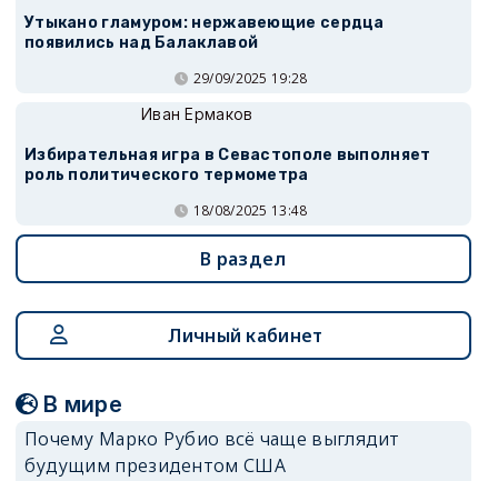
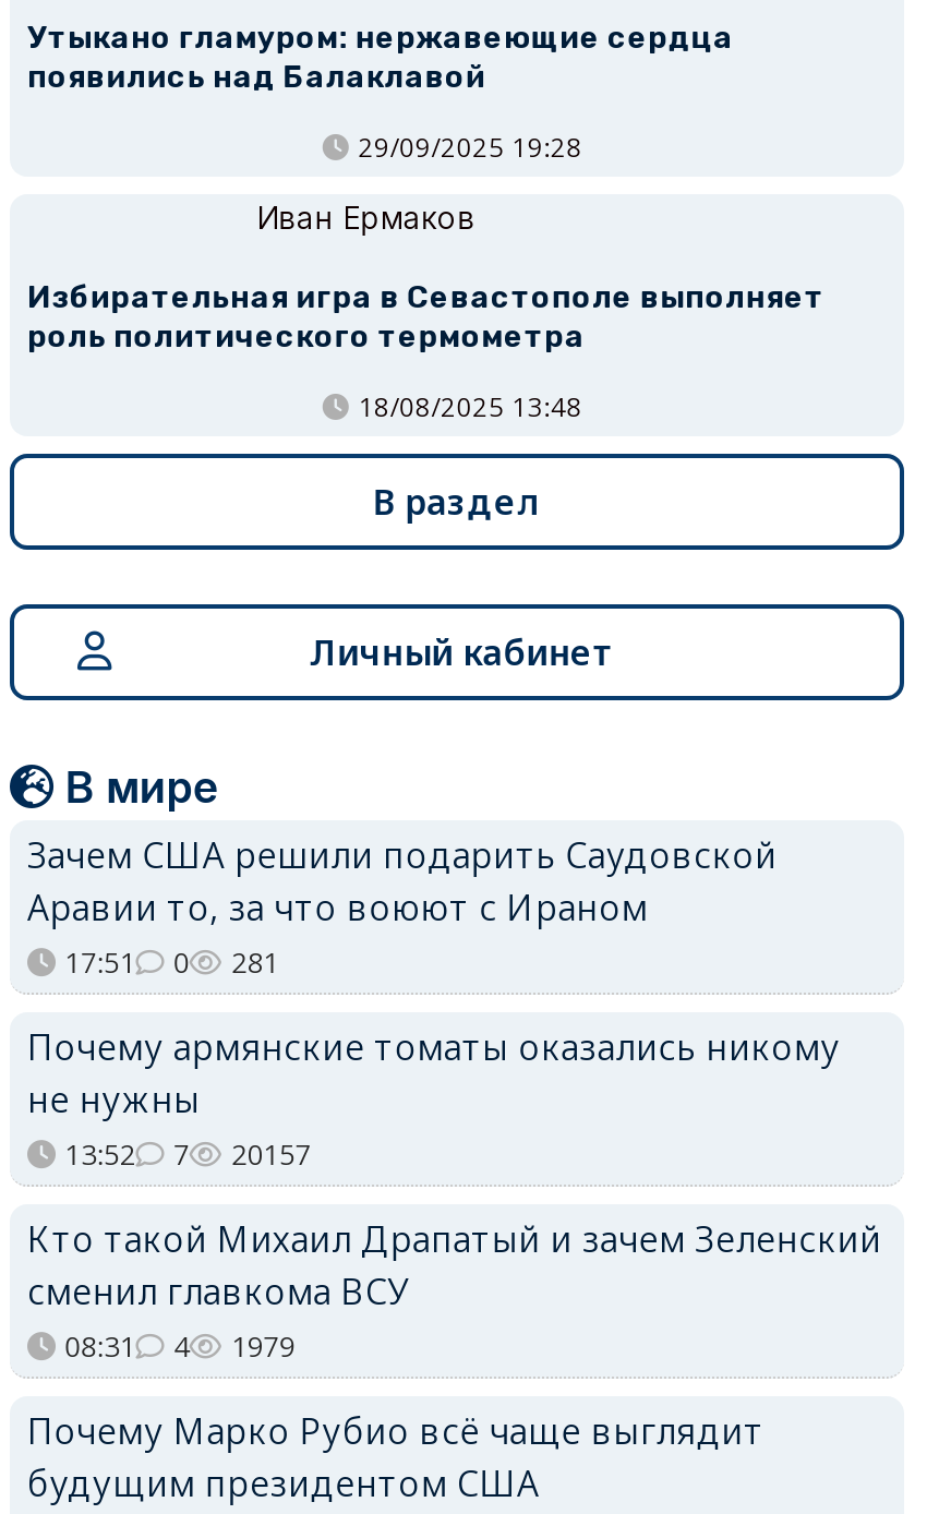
+ Зачем США решили подарить Саудовской
+ Аравии то, за что воюют с Ираном
+ 17:51
+ 0
+ 281
+ Почему армянские томаты оказались никому
+ не нужны
+ 13:52
+ 7
+ 20157
+ Кто такой Михаил Драпатый и зачем Зеленский
+ сменил главкома ВСУ
+ 08:31
+ 4
+ 1979
